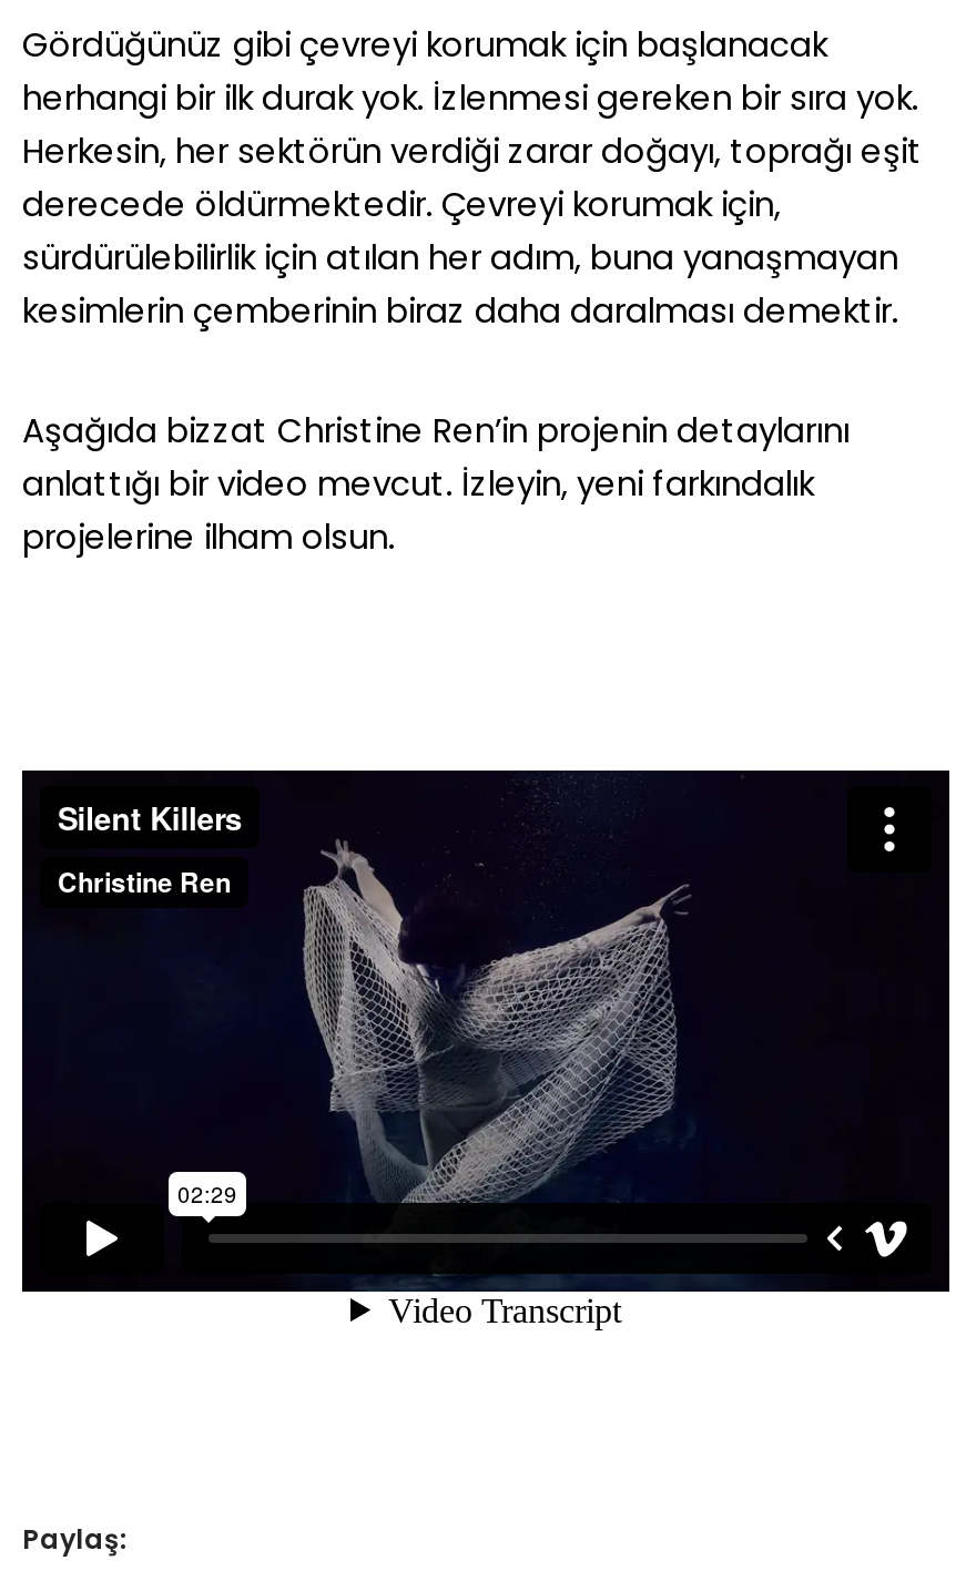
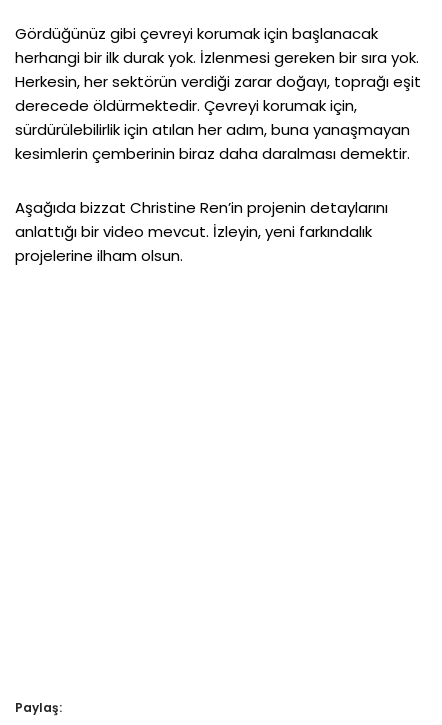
- [image]
